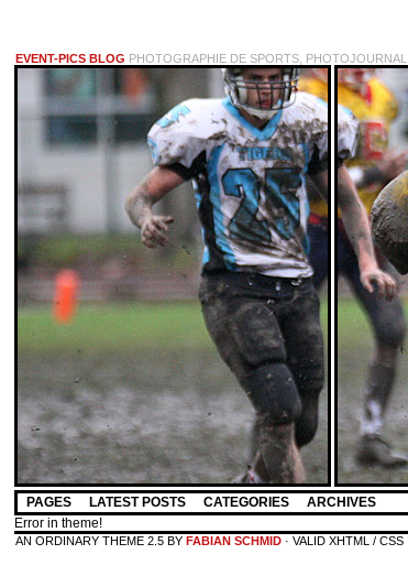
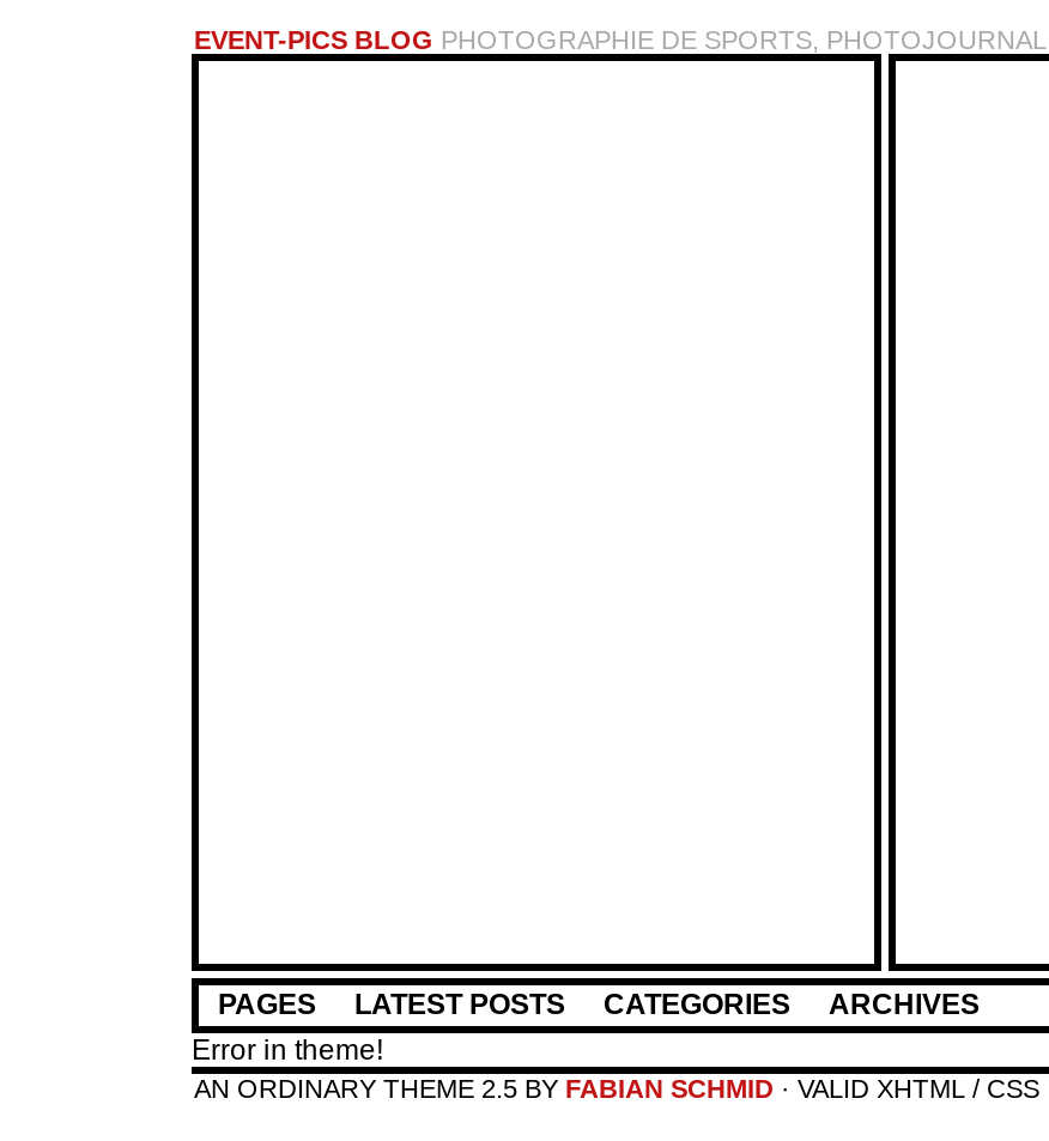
- [image]

- [image]
